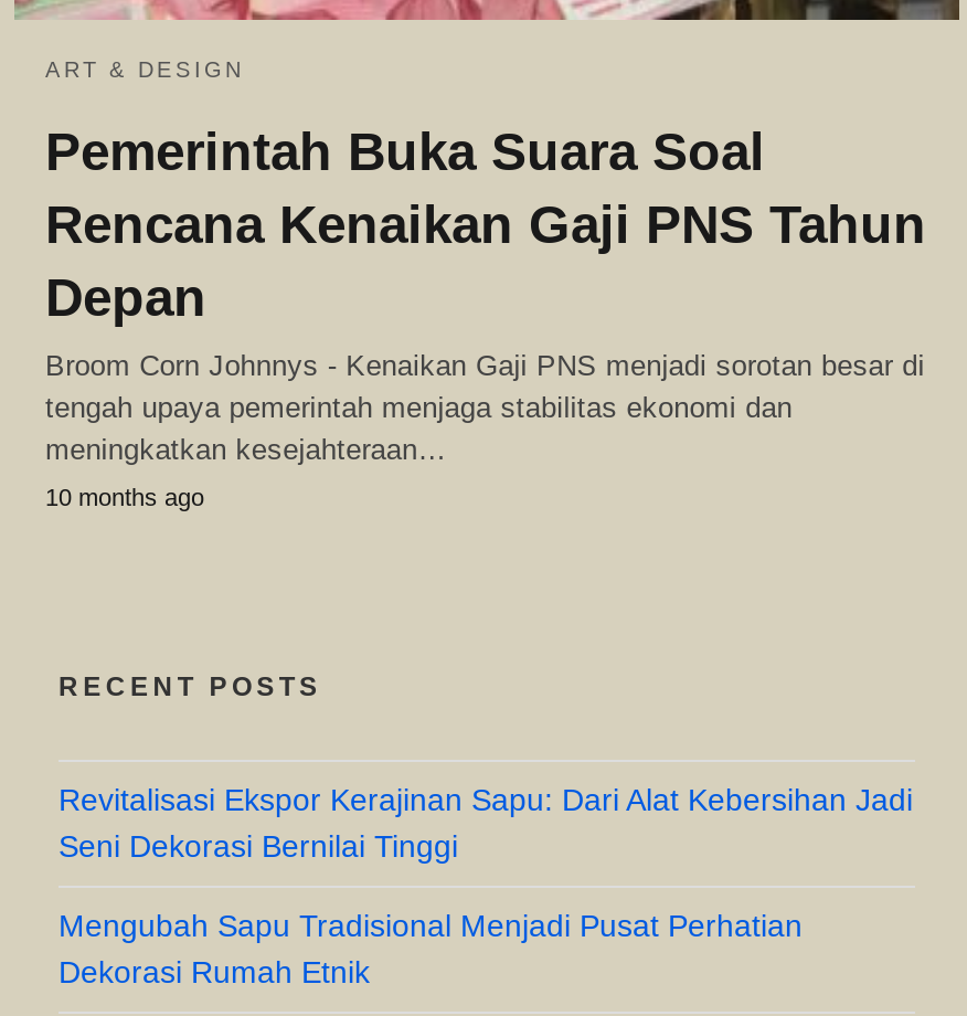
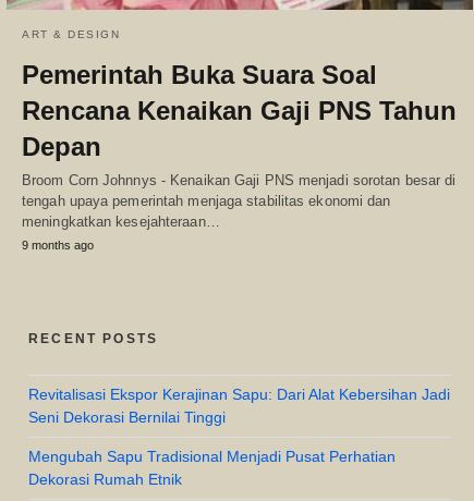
- 10 months ago
+ 9 months ago
